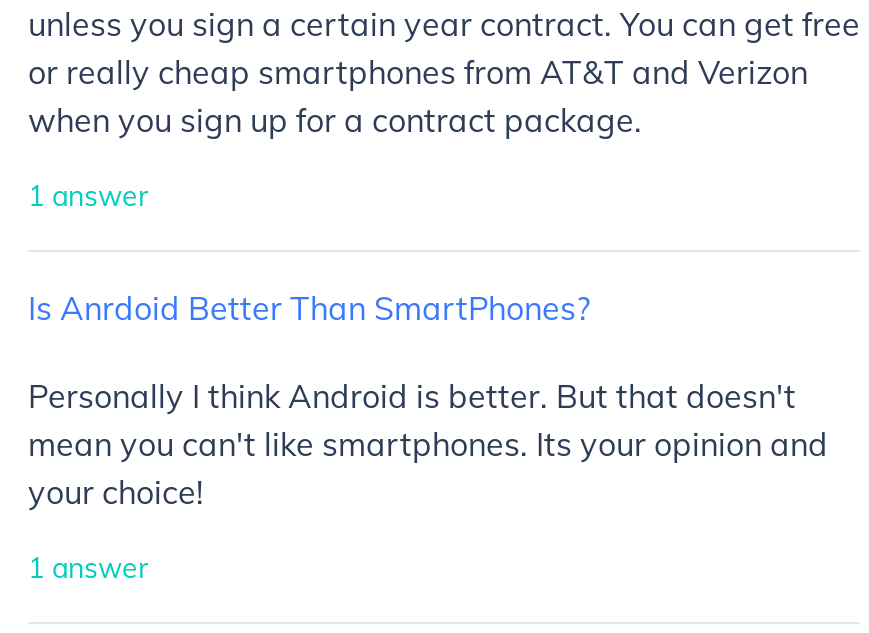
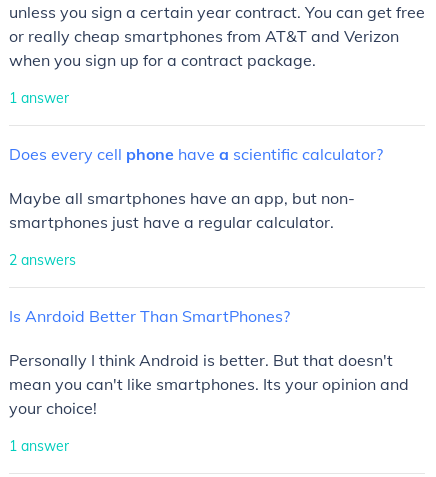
+ Does every cell phone have a scientific calculator?
+ Maybe all smartphones have an app, but non-
+ smartphones just have a regular calculator.
+ 2 answers
